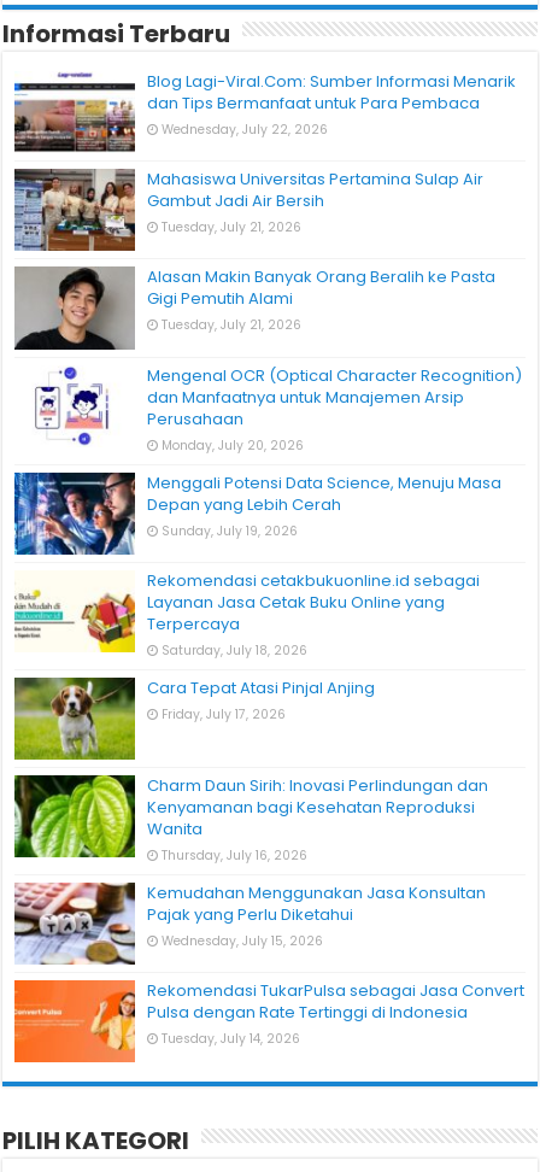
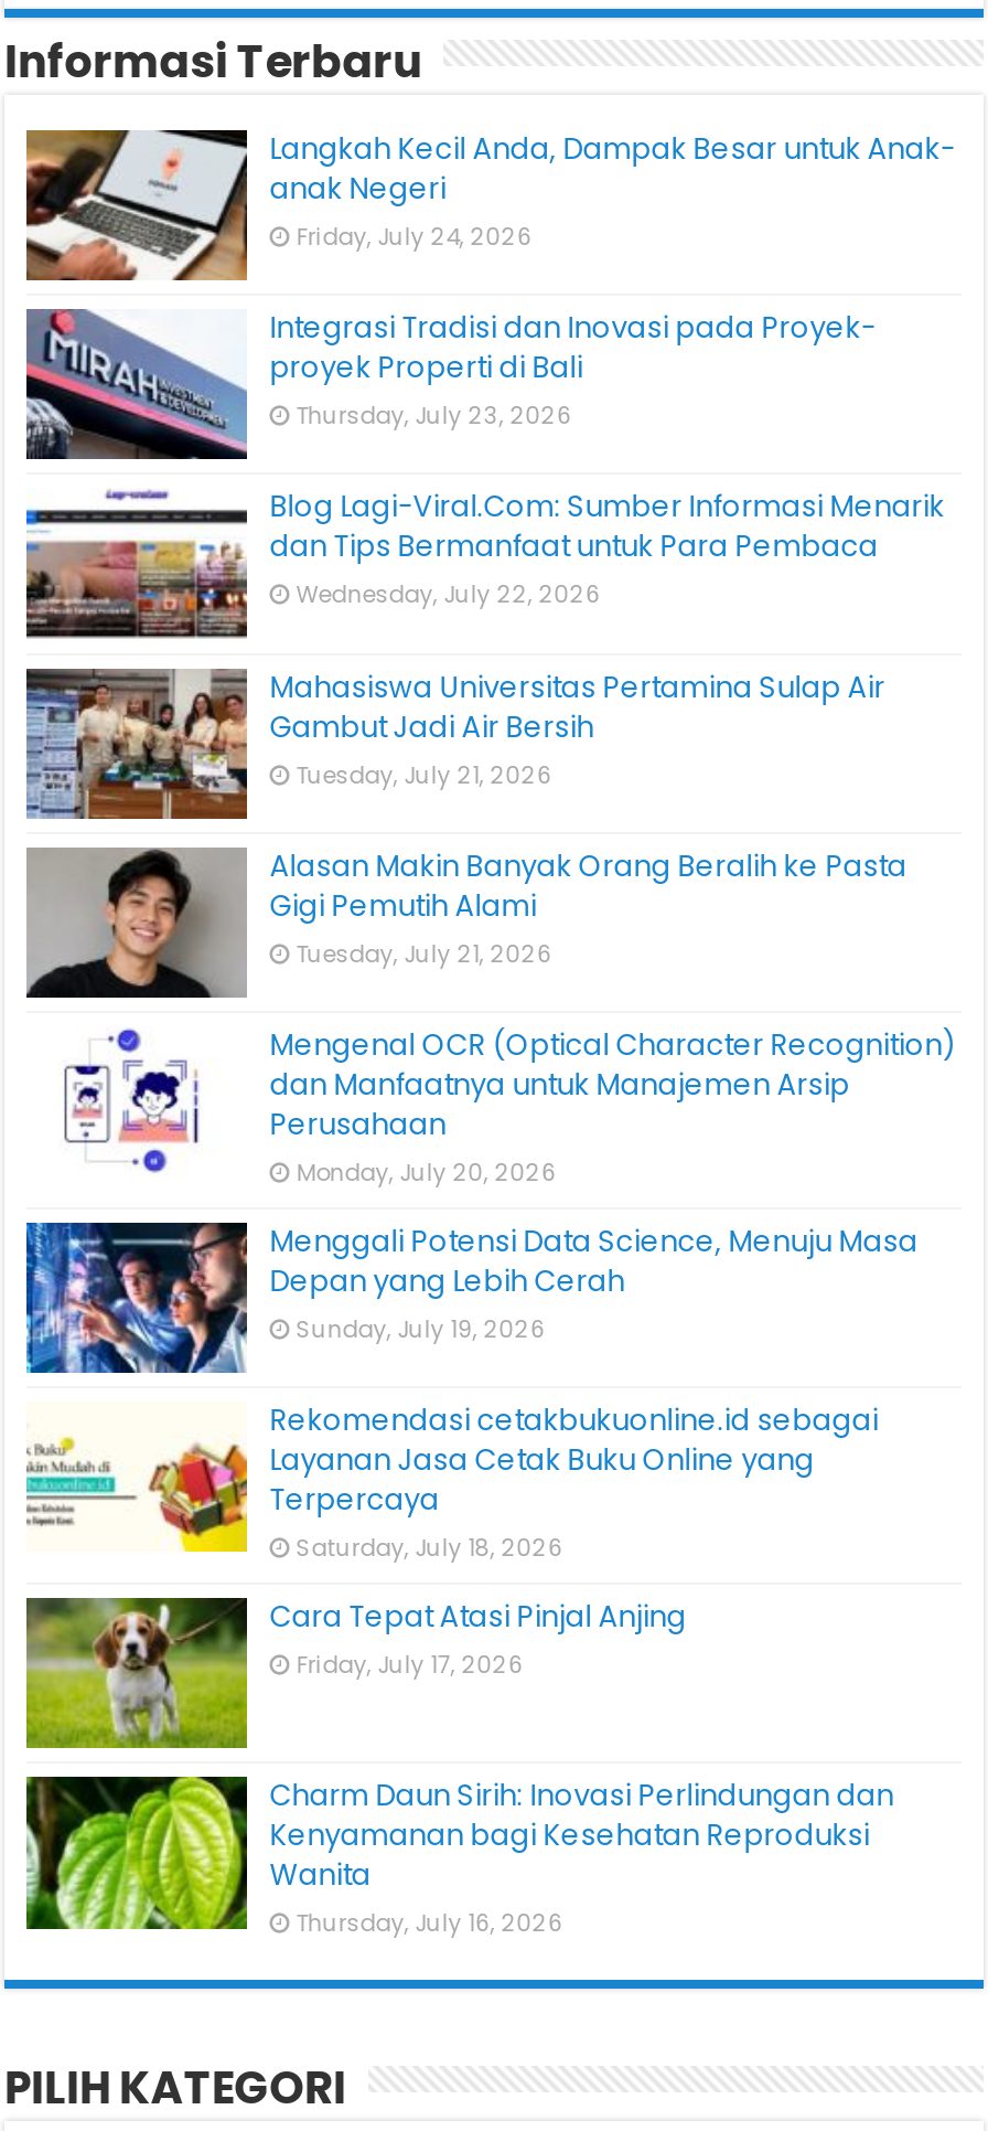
+ [image]
+ Langkah Kecil Anda, Dampak Besar untuk Anak-
+ anak Negeri
+ Friday, July 24, 2026
+ Integrasi Tradisi dan Inovasi pada Proyek-
+ proyek Properti di Bali
+ Thursday, July 23, 2026

+ [image]

moved down: [image] | Blog Lagi-Viral.Com: Sumber Informasi Menarik | dan Tips Bermanfaat untuk Para Pembaca | ... | Wanita | Thursday, July 16, 2026

- [image]
- Kemudahan Menggunakan Jasa Konsultan
- Pajak yang Perlu Diketahui
- Wednesday, July 15, 2026
- Rekomendasi TukarPulsa sebagai Jasa Convert
- Pulsa dengan Rate Tertinggi di Indonesia
- Tuesday, July 14, 2026

- [image]
